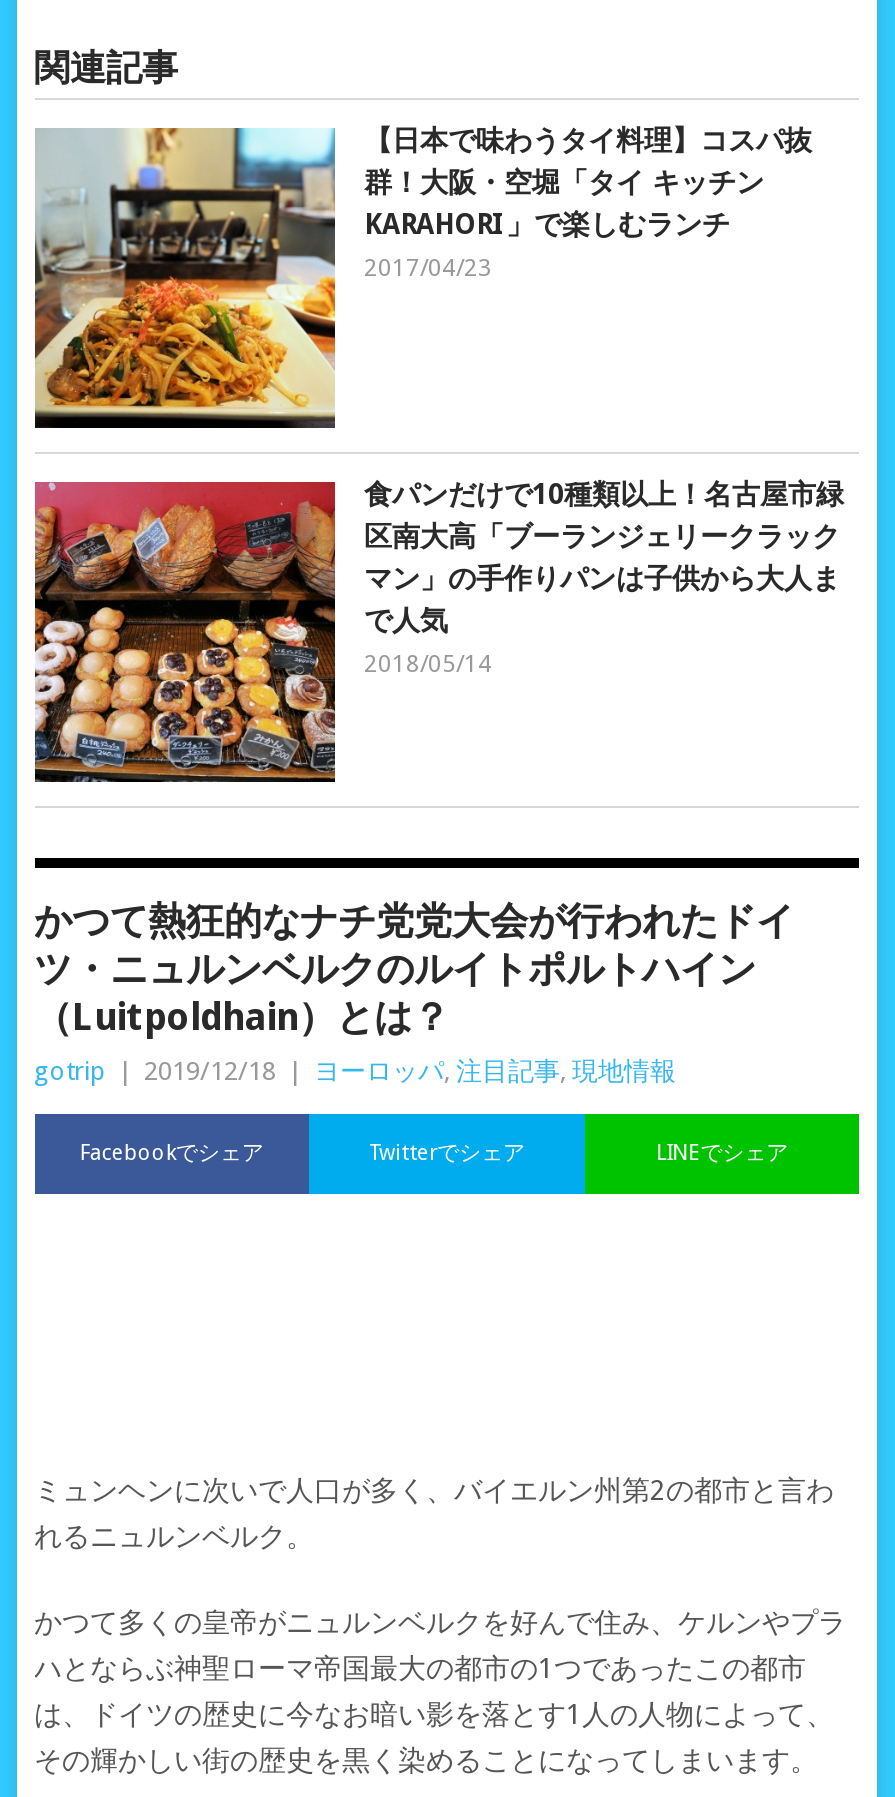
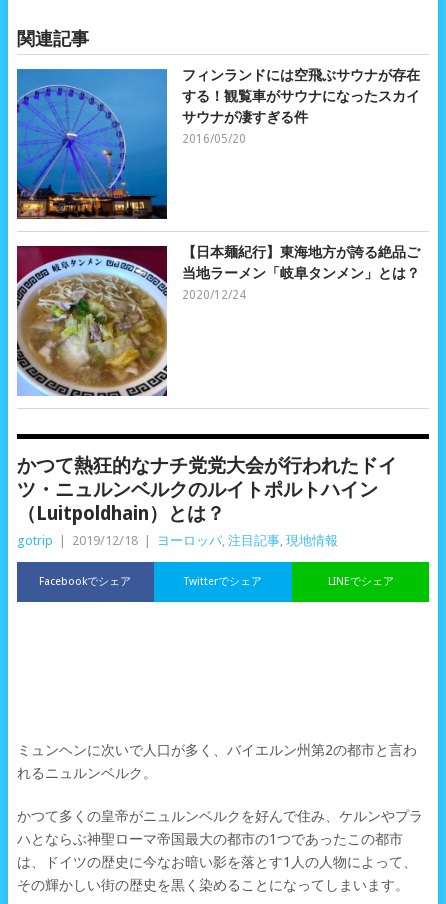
- [image]
- 【日本で味わうタイ料理】コスパ抜
- 群！大阪・空堀「タイ キッチン
- KARAHORI」で楽しむランチ
- 2017/04/23
+ [image]
+ フィンランドには空飛ぶサウナが存在
+ する！観覧車がサウナになったスカイ
+ サウナが凄すぎる件
+ 2016/05/20

- [image]
- 食パンだけで10種類以上！名古屋市緑
- 区南大高「ブーランジェリークラック
- マン」の手作りパンは子供から大人ま
- で人気
- 2018/05/14
+ [image]
+ 【日本麺紀行】東海地方が誇る絶品ご
+ 当地ラーメン「岐阜タンメン」とは？
+ 2020/12/24
